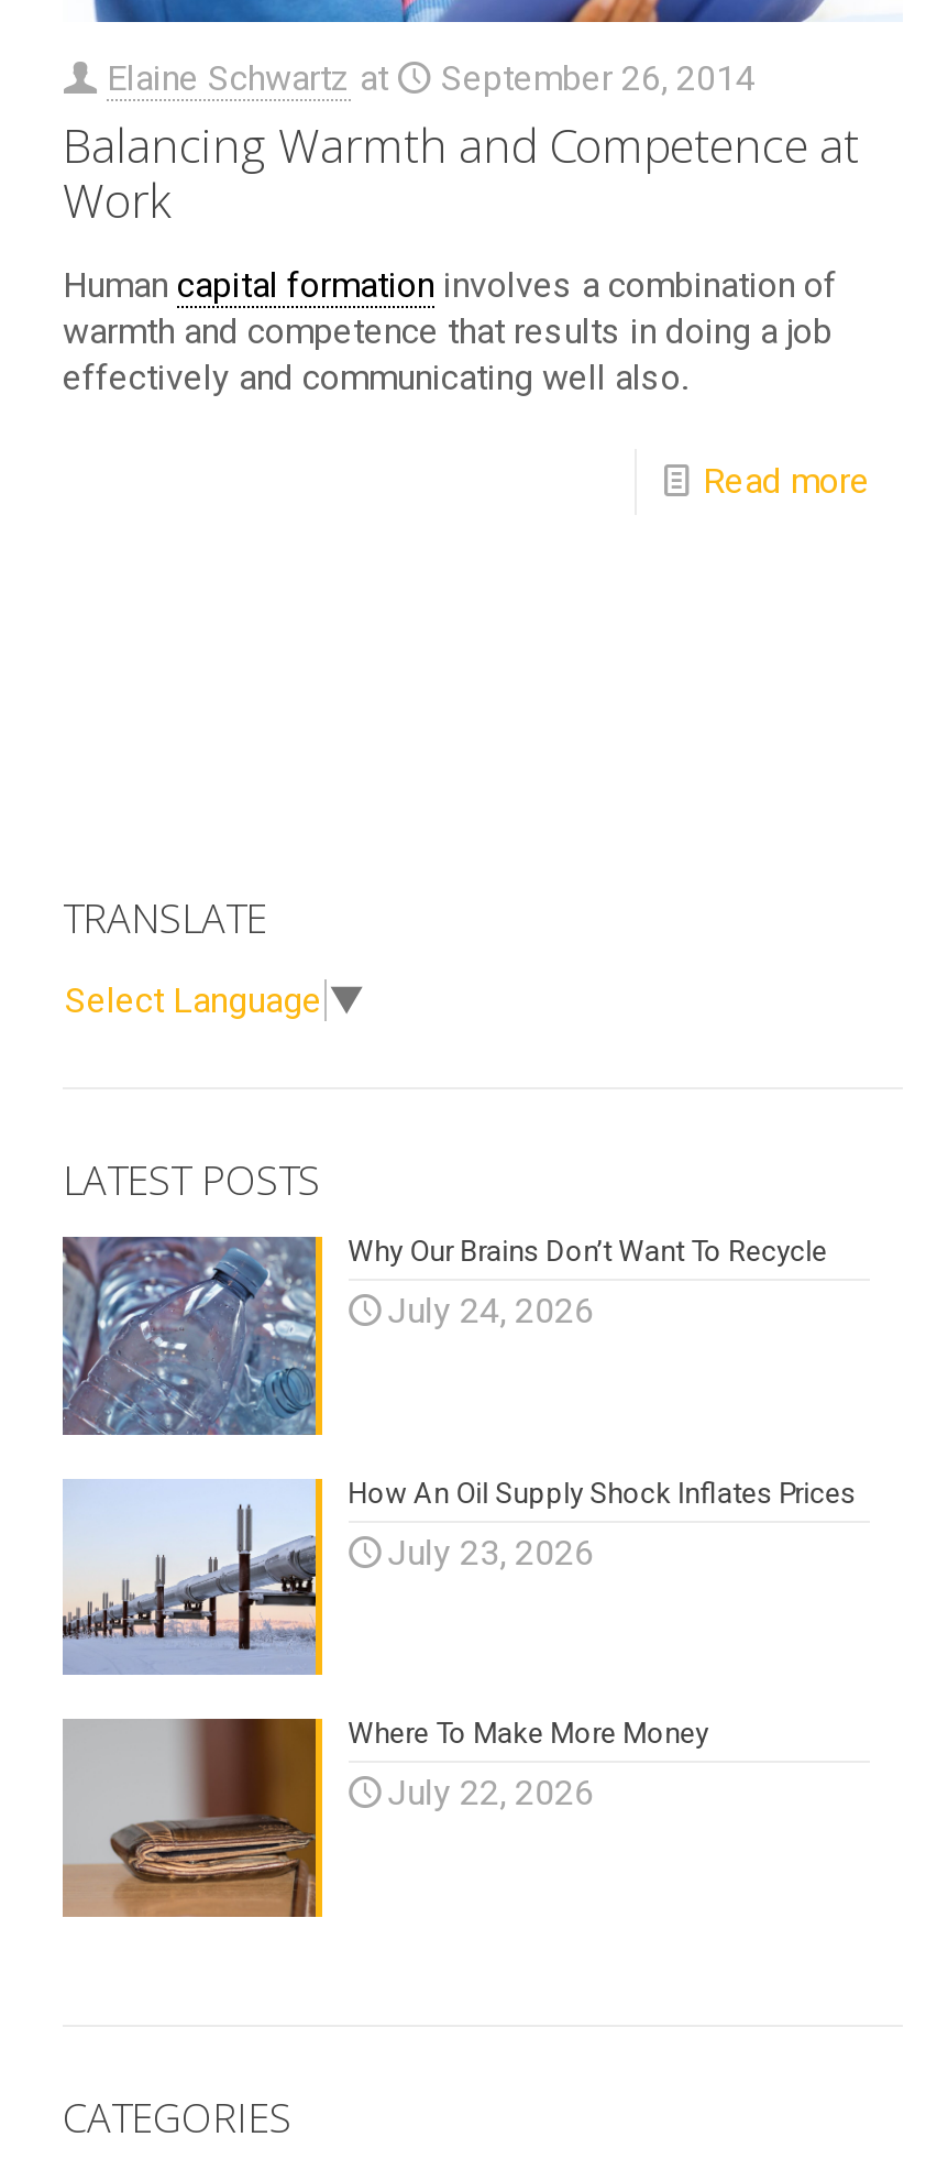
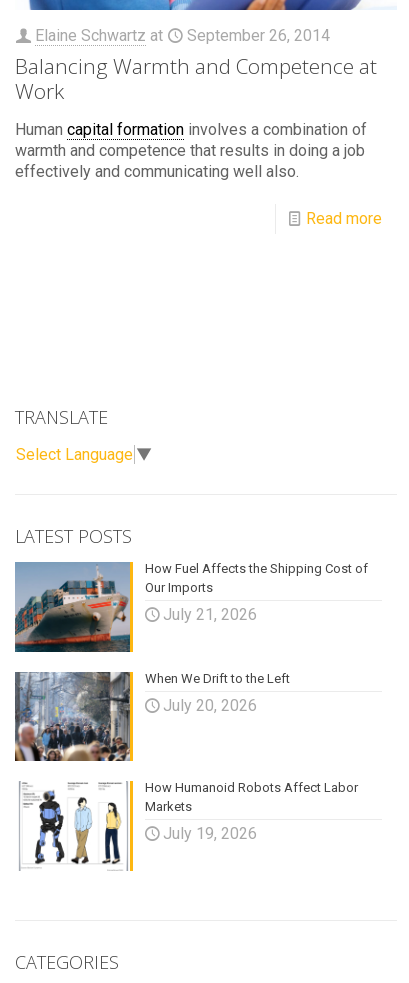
- [image]
- Why Our Brains Don’t Want To Recycle
+ [image]
+ How Fuel Affects the Shipping Cost of
+ Our Imports

- July 24, 2026
+ July 21, 2026

- [image]
- How An Oil Supply Shock Inflates Prices
+ [image]
+ When We Drift to the Left

- July 23, 2026
+ July 20, 2026

- [image]
- Where To Make More Money
+ [image]
+ How Humanoid Robots Affect Labor
+ Markets

- July 22, 2026
+ July 19, 2026
